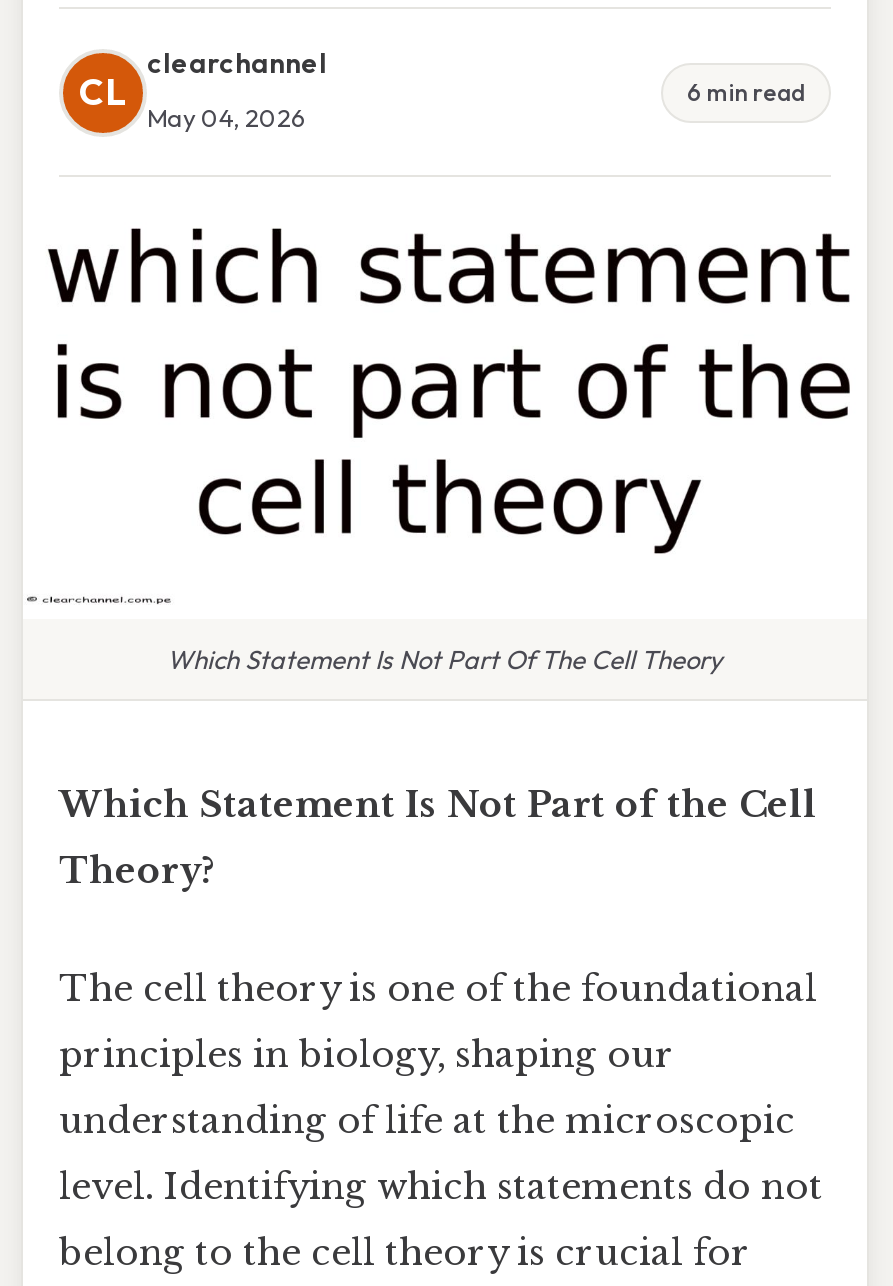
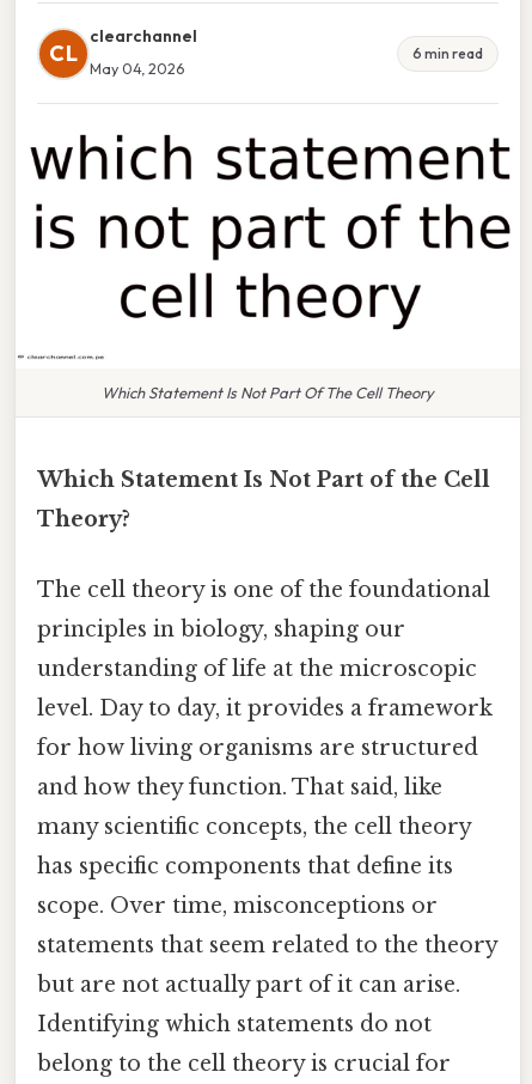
- level. Identifying which statements do not
+ level. Day to day, it provides a framework
+ for how living organisms are structured
+ and how they function. That said, like
+ many scientific concepts, the cell theory
+ has specific components that define its
+ scope. Over time, misconceptions or
+ statements that seem related to the theory
+ but are not actually part of it can arise.
+ Identifying which statements do not
